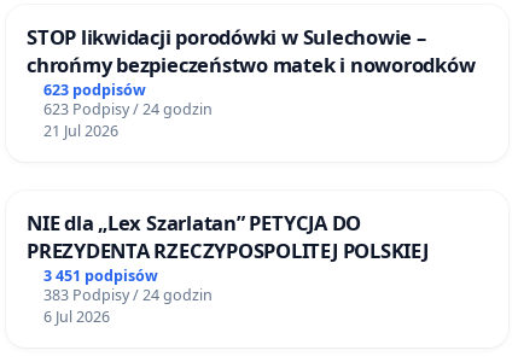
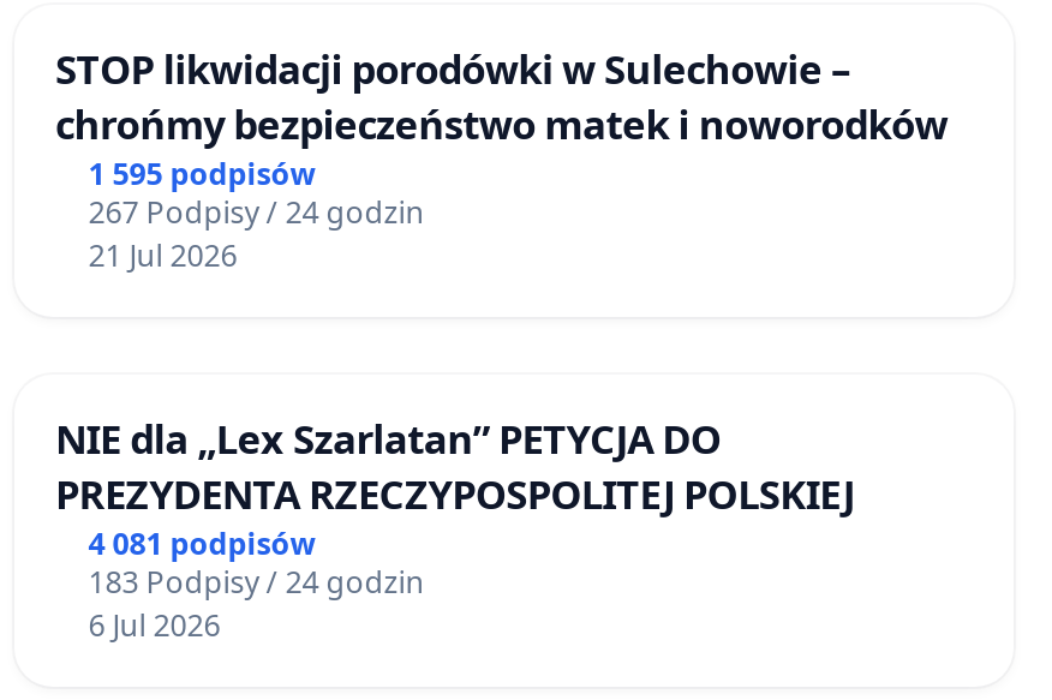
- 623 podpisów
+ 1 595 podpisów

- 623 Podpisy / 24 godzin
+ 267 Podpisy / 24 godzin

- 3 451 podpisów
+ 4 081 podpisów

- 383 Podpisy / 24 godzin
+ 183 Podpisy / 24 godzin
